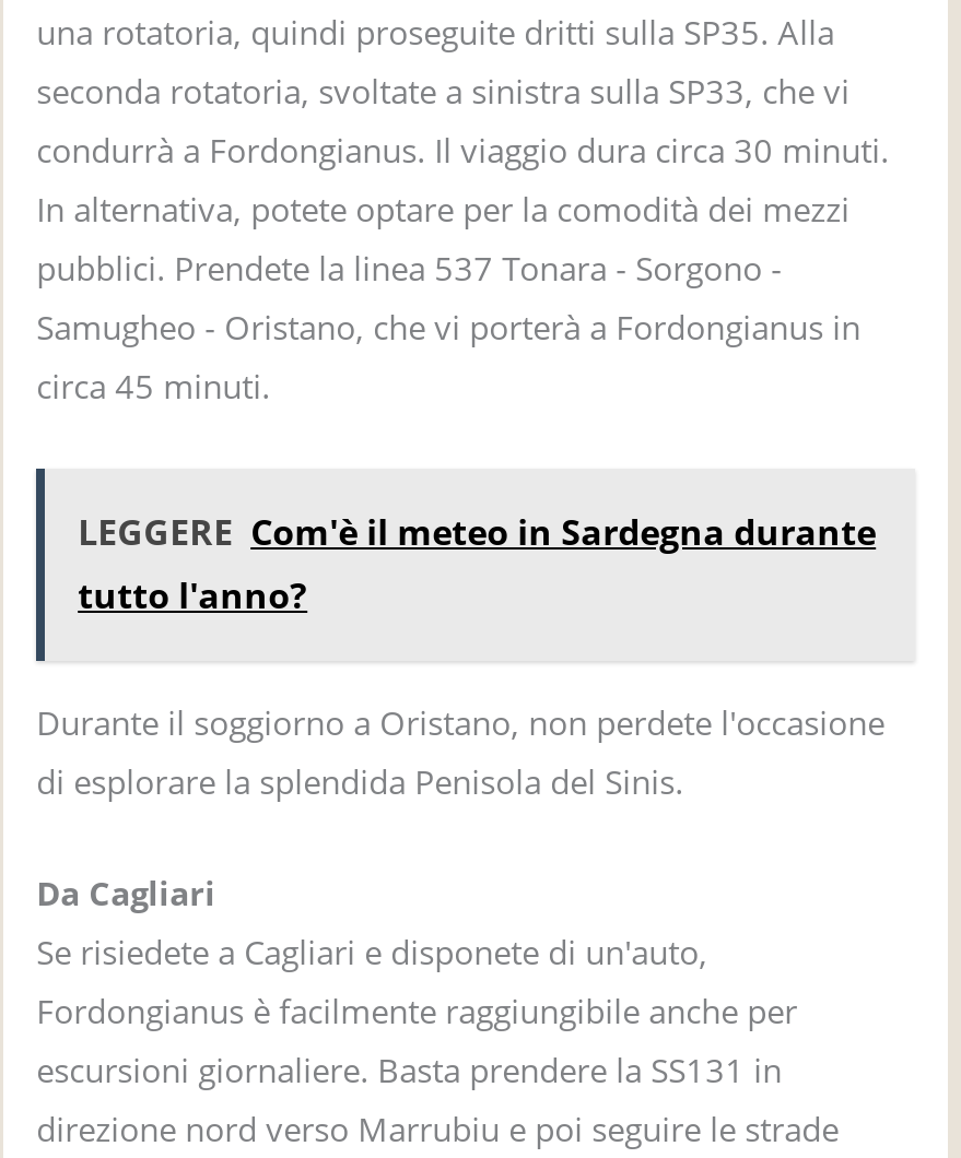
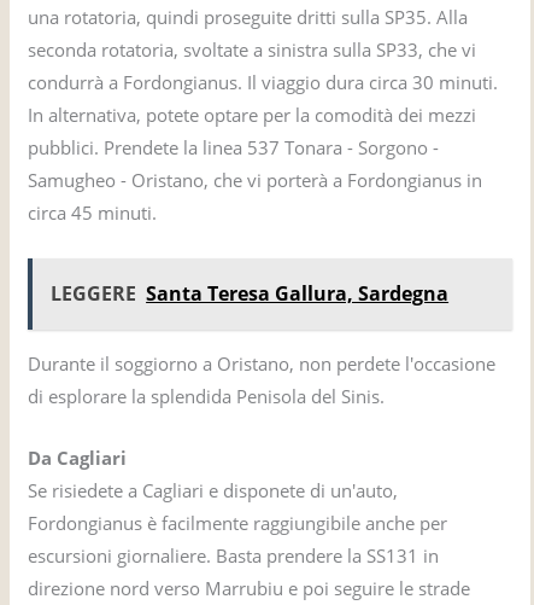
- LEGGERE Com'è il meteo in Sardegna durante
- tutto l'anno?
+ LEGGERE Santa Teresa Gallura, Sardegna
